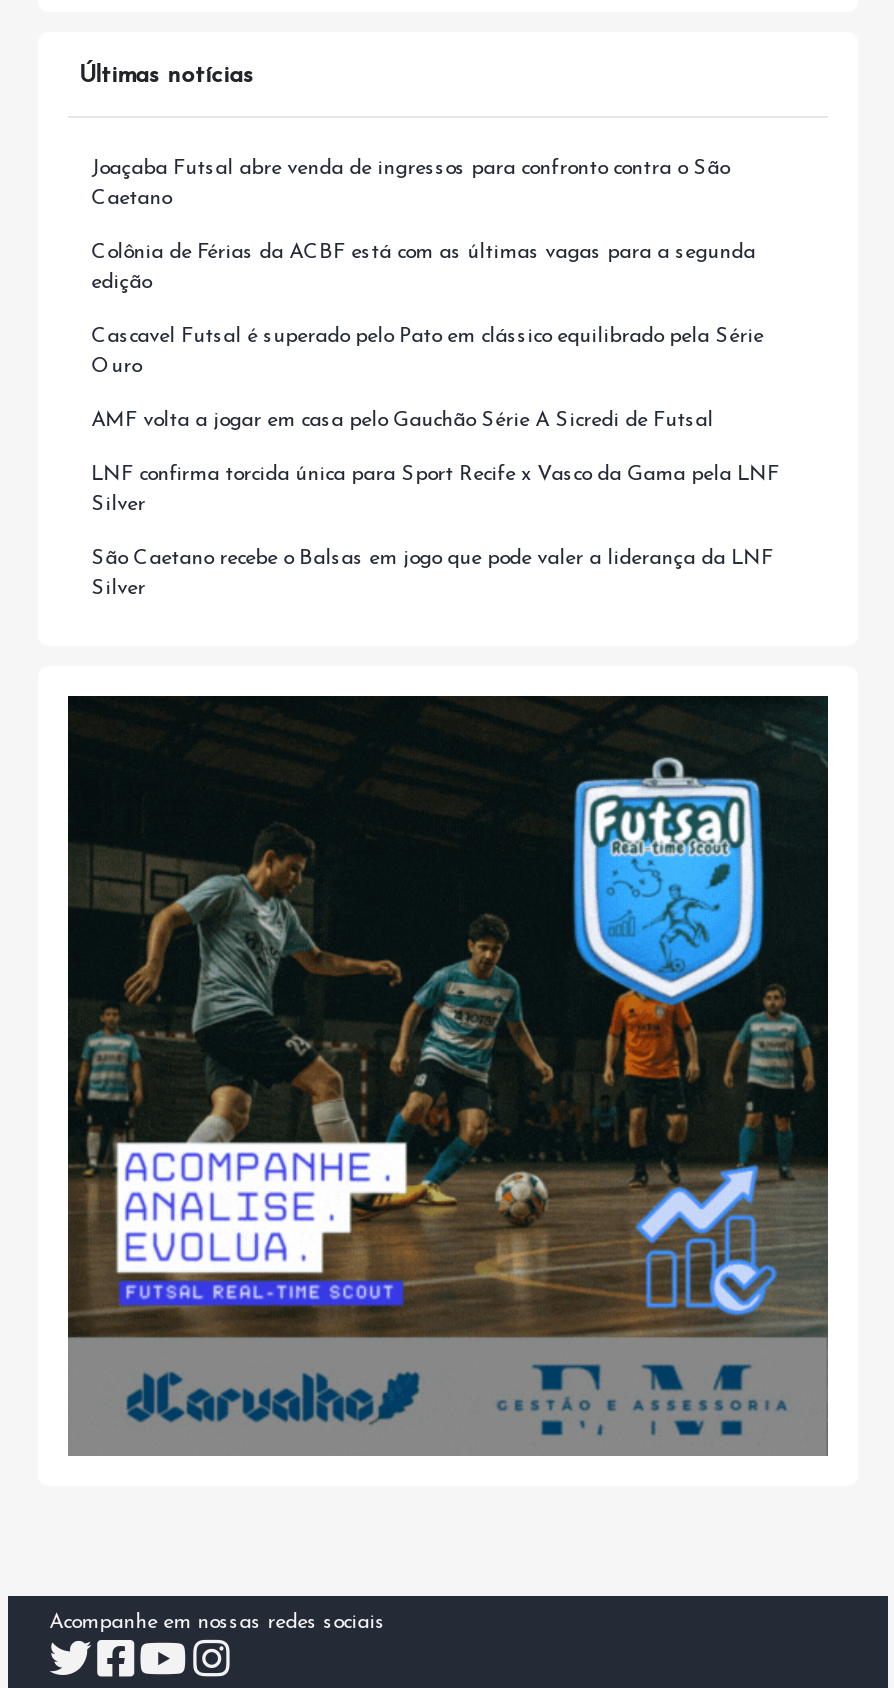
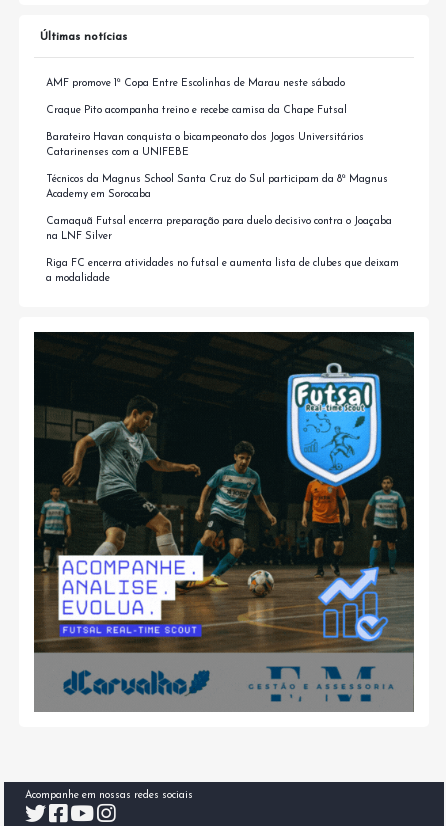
- Joaçaba Futsal abre venda de ingressos para confronto contra o São
- Caetano
+ AMF promove 1ª Copa Entre Escolinhas de Marau neste sábado

- Colônia de Férias da ACBF está com as últimas vagas para a segunda
- edição
+ Craque Pito acompanha treino e recebe camisa da Chape Futsal

- Cascavel Futsal é superado pelo Pato em clássico equilibrado pela Série
- Ouro
+ Barateiro Havan conquista o bicampeonato dos Jogos Universitários
+ Catarinenses com a UNIFEBE

- AMF volta a jogar em casa pelo Gauchão Série A Sicredi de Futsal
+ Técnicos da Magnus School Santa Cruz do Sul participam da 8ª Magnus
+ Academy em Sorocaba

- LNF confirma torcida única para Sport Recife x Vasco da Gama pela LNF
- Silver
+ Camaquã Futsal encerra preparação para duelo decisivo contra o Joaçaba
+ na LNF Silver

- São Caetano recebe o Balsas em jogo que pode valer a liderança da LNF
- Silver
+ Riga FC encerra atividades no futsal e aumenta lista de clubes que deixam
+ a modalidade
